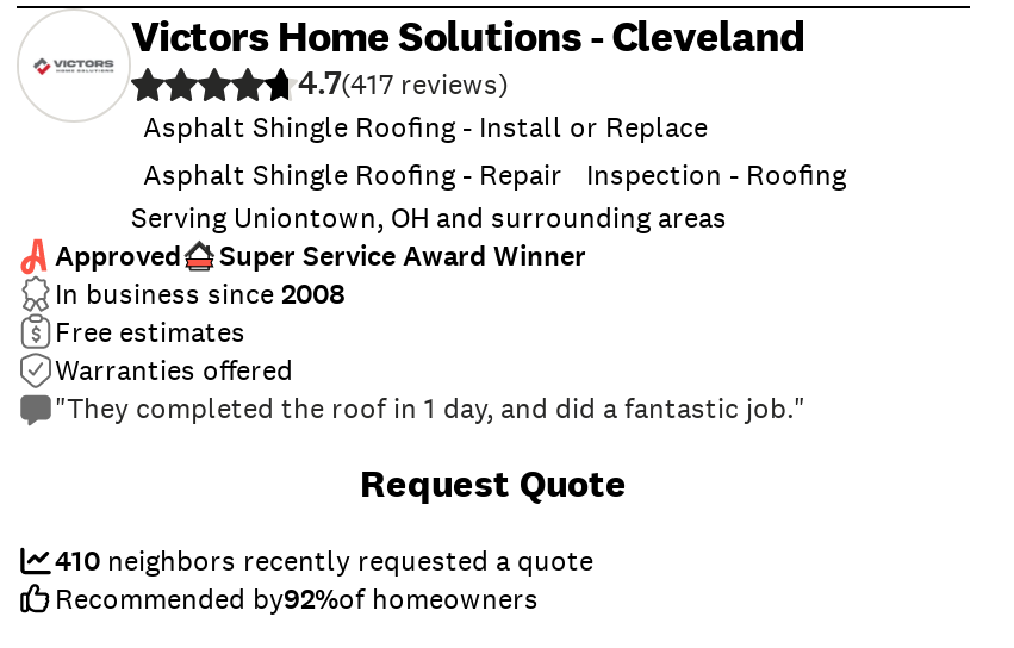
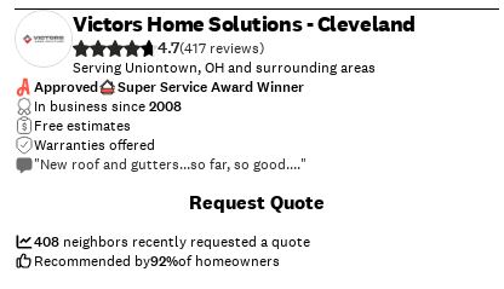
- Asphalt Shingle Roofing - Install or Replace
- Asphalt Shingle Roofing - Repair
- Inspection - Roofing

- "They completed the roof in 1 day, and did a fantastic job."
+ "New roof and gutters...so far, so good...."

- 410 neighbors recently requested a quote
+ 408 neighbors recently requested a quote
